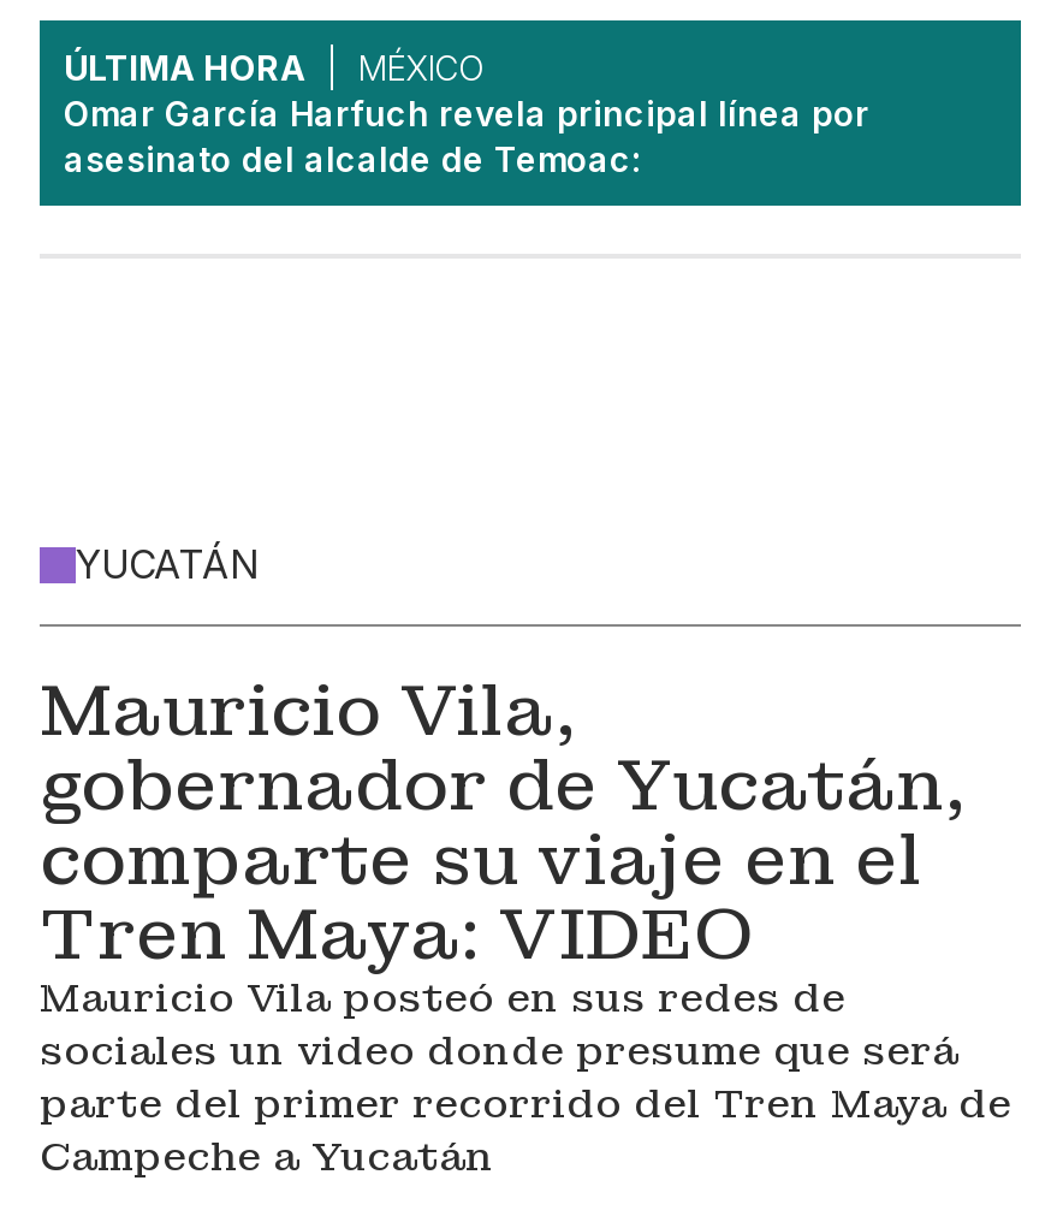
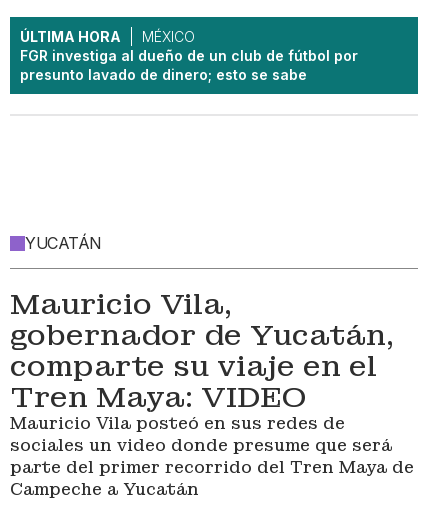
- Omar García Harfuch revela principal línea por
- asesinato del alcalde de Temoac:
+ FGR investiga al dueño de un club de fútbol por
+ presunto lavado de dinero; esto se sabe
